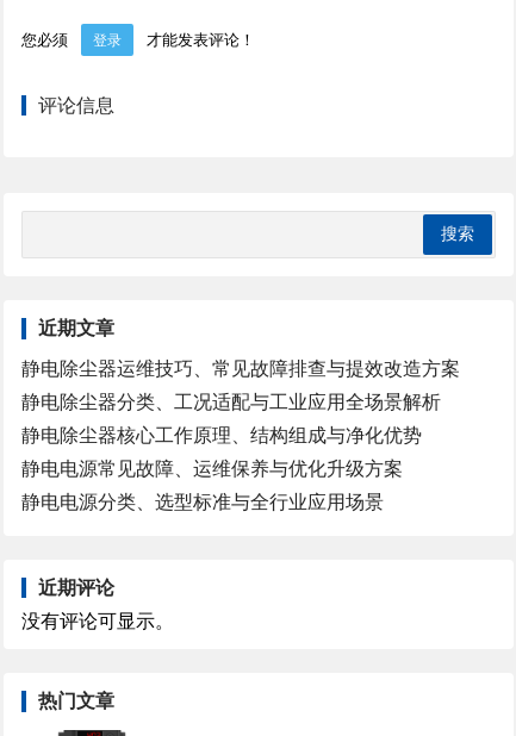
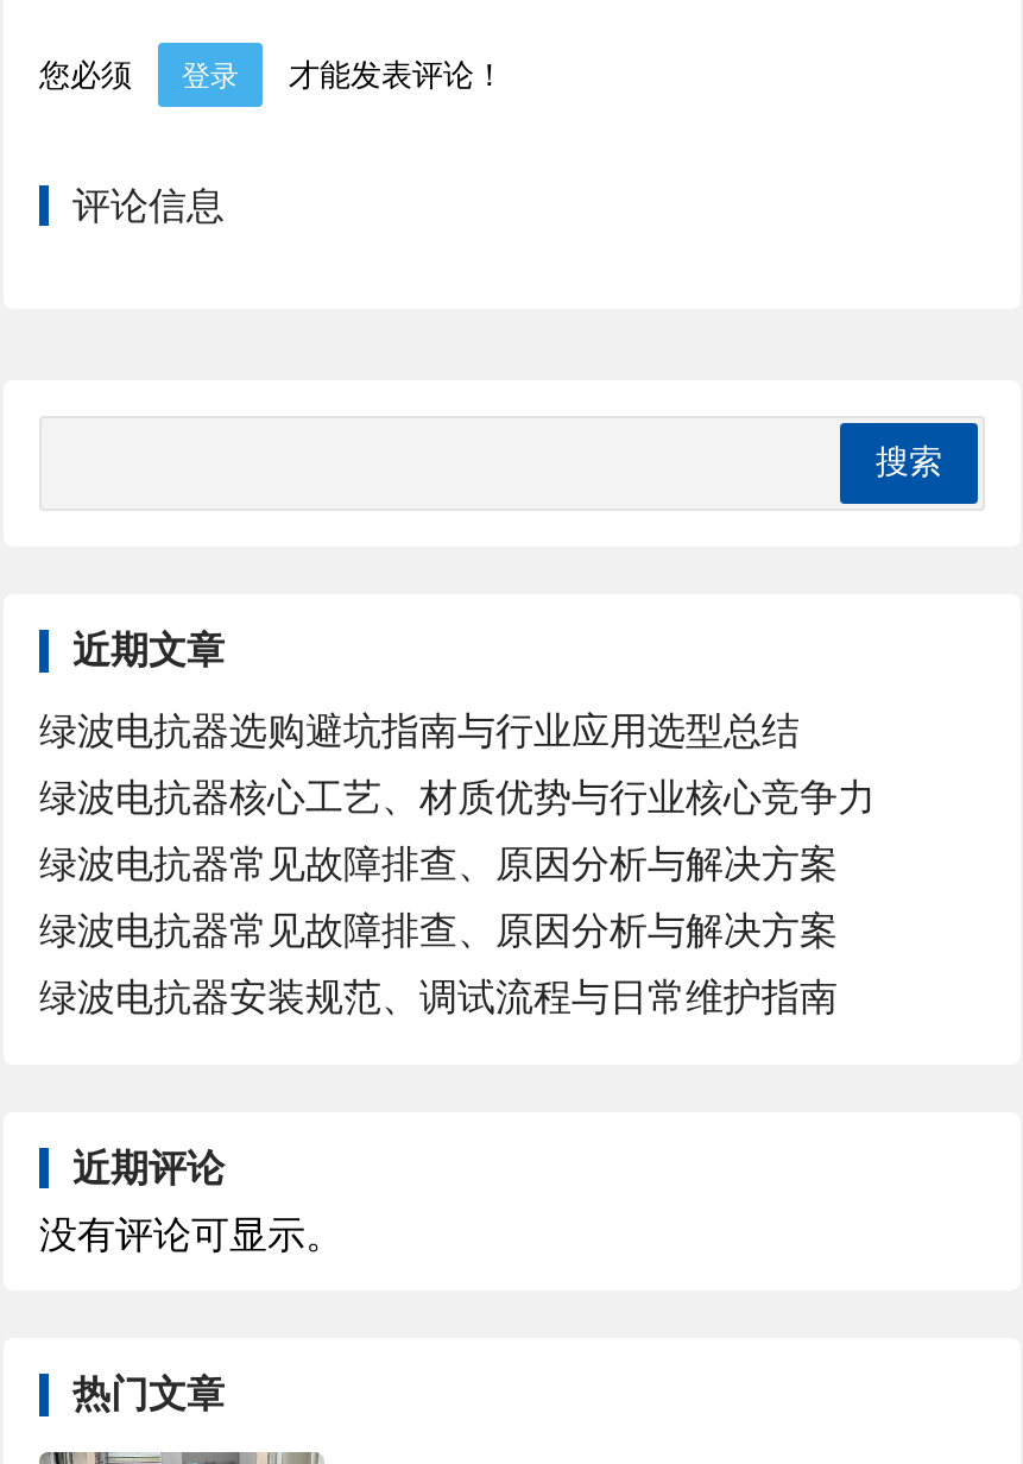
- 静电除尘器运维技巧、常见故障排查与提效改造方案
- 静电除尘器分类、工况适配与工业应用全场景解析
- 静电除尘器核心工作原理、结构组成与净化优势
- 静电电源常见故障、运维保养与优化升级方案
- 静电电源分类、选型标准与全行业应用场景
+ 绿波电抗器选购避坑指南与行业应用选型总结
+ 绿波电抗器核心工艺、材质优势与行业核心竞争力
+ 绿波电抗器常见故障排查、原因分析与解决方案
+ 绿波电抗器常见故障排查、原因分析与解决方案
+ 绿波电抗器安装规范、调试流程与日常维护指南
